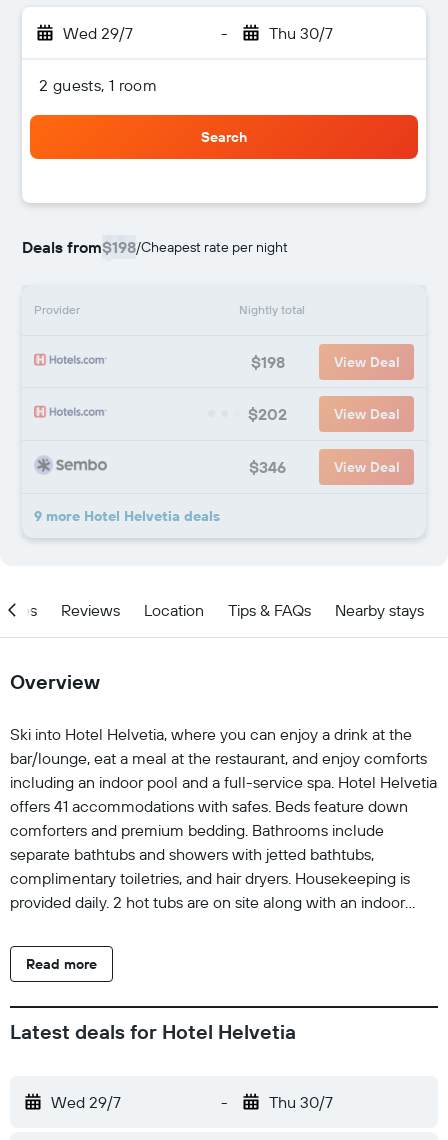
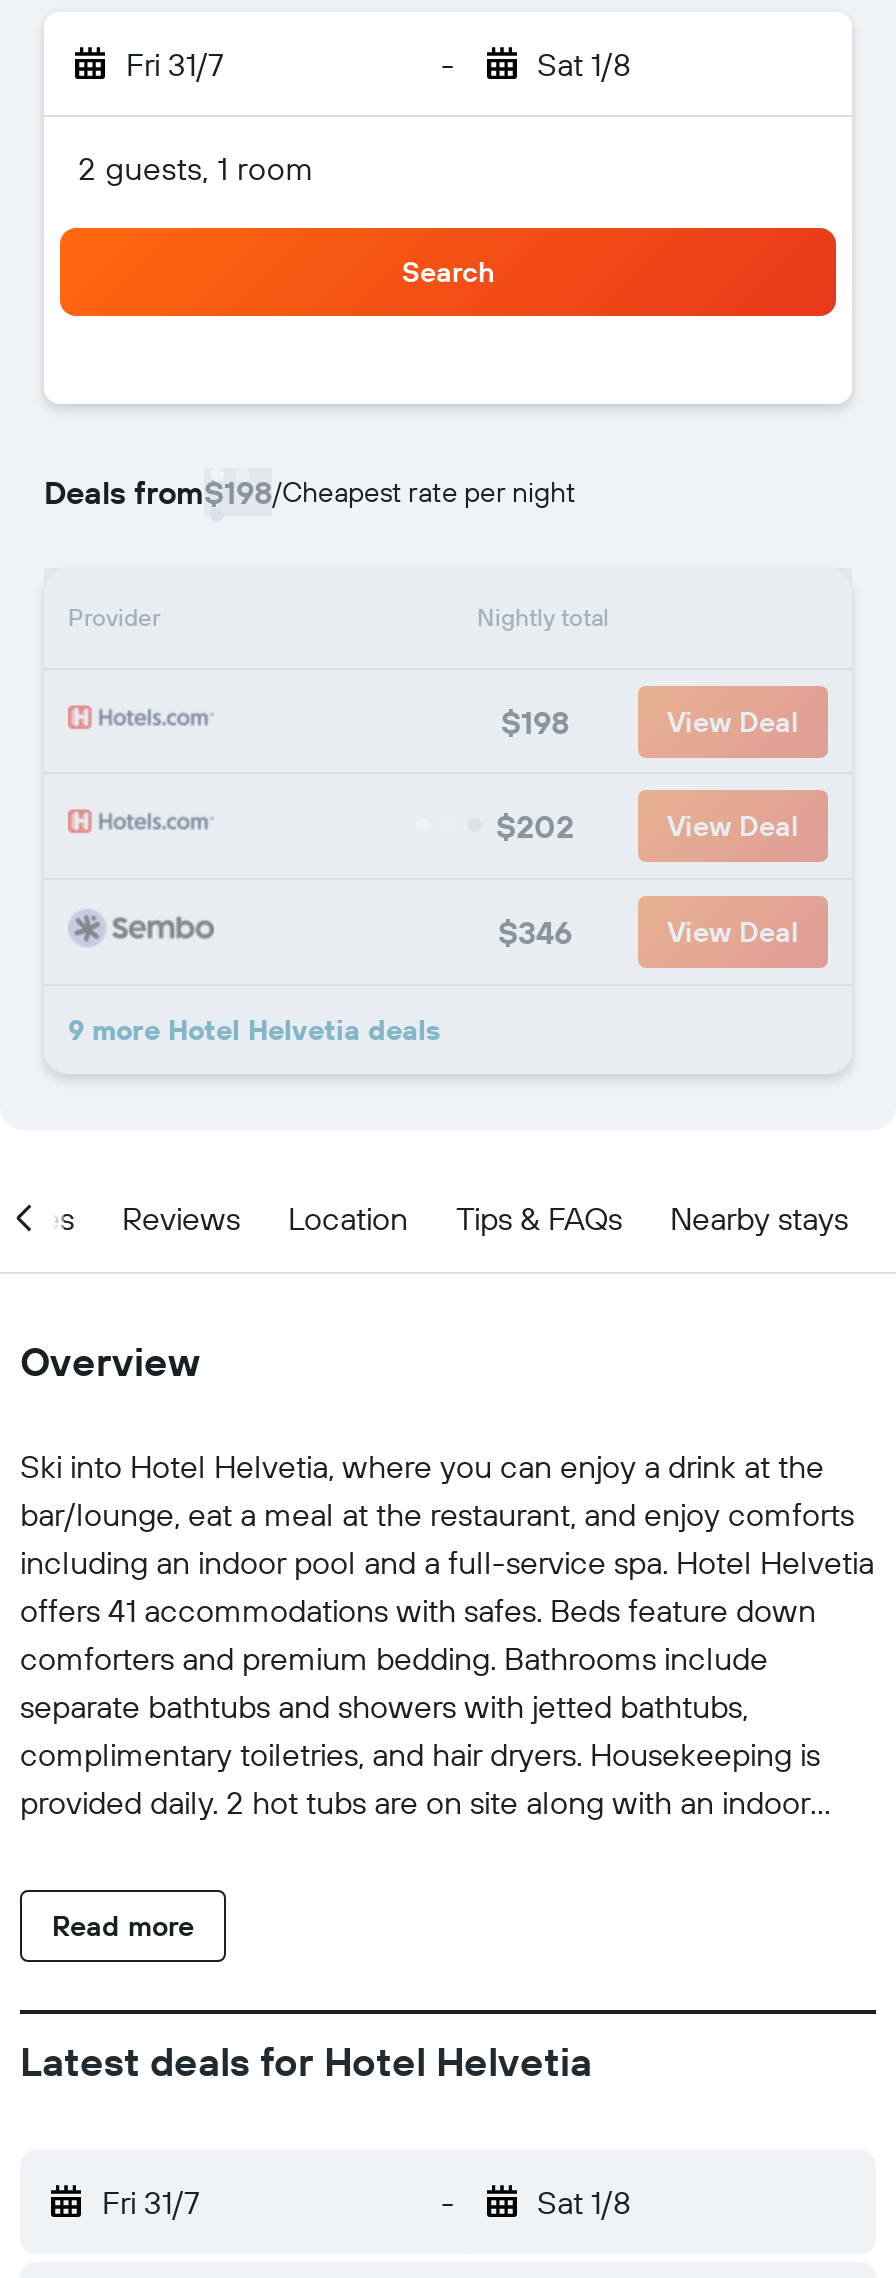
- Wed 29/7
+ Fri 31/7

- Thu 30/7
+ Sat 1/8

- Wed 29/7
+ Fri 31/7

- Thu 30/7
+ Sat 1/8
